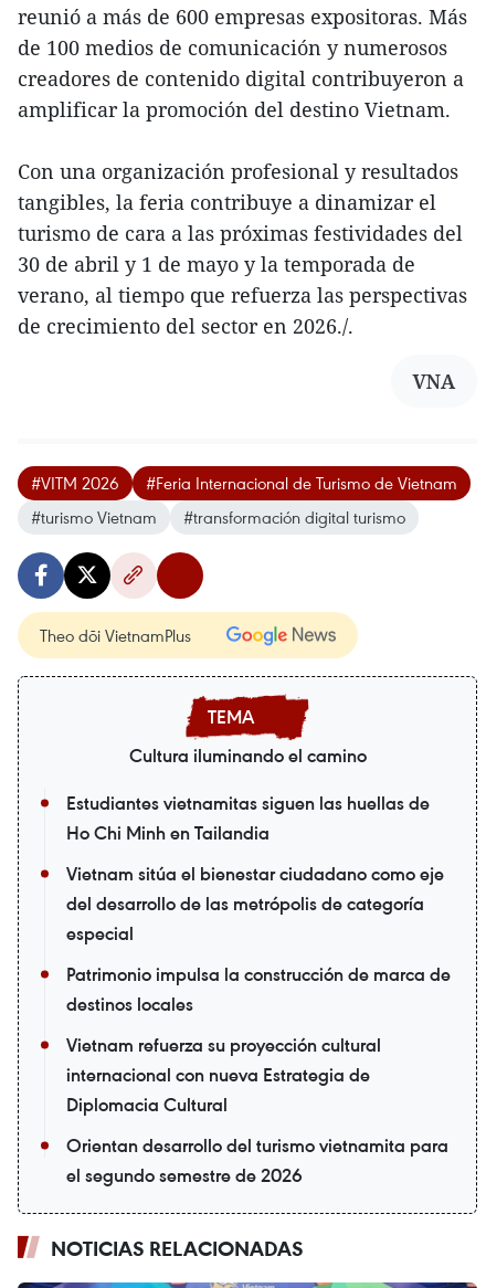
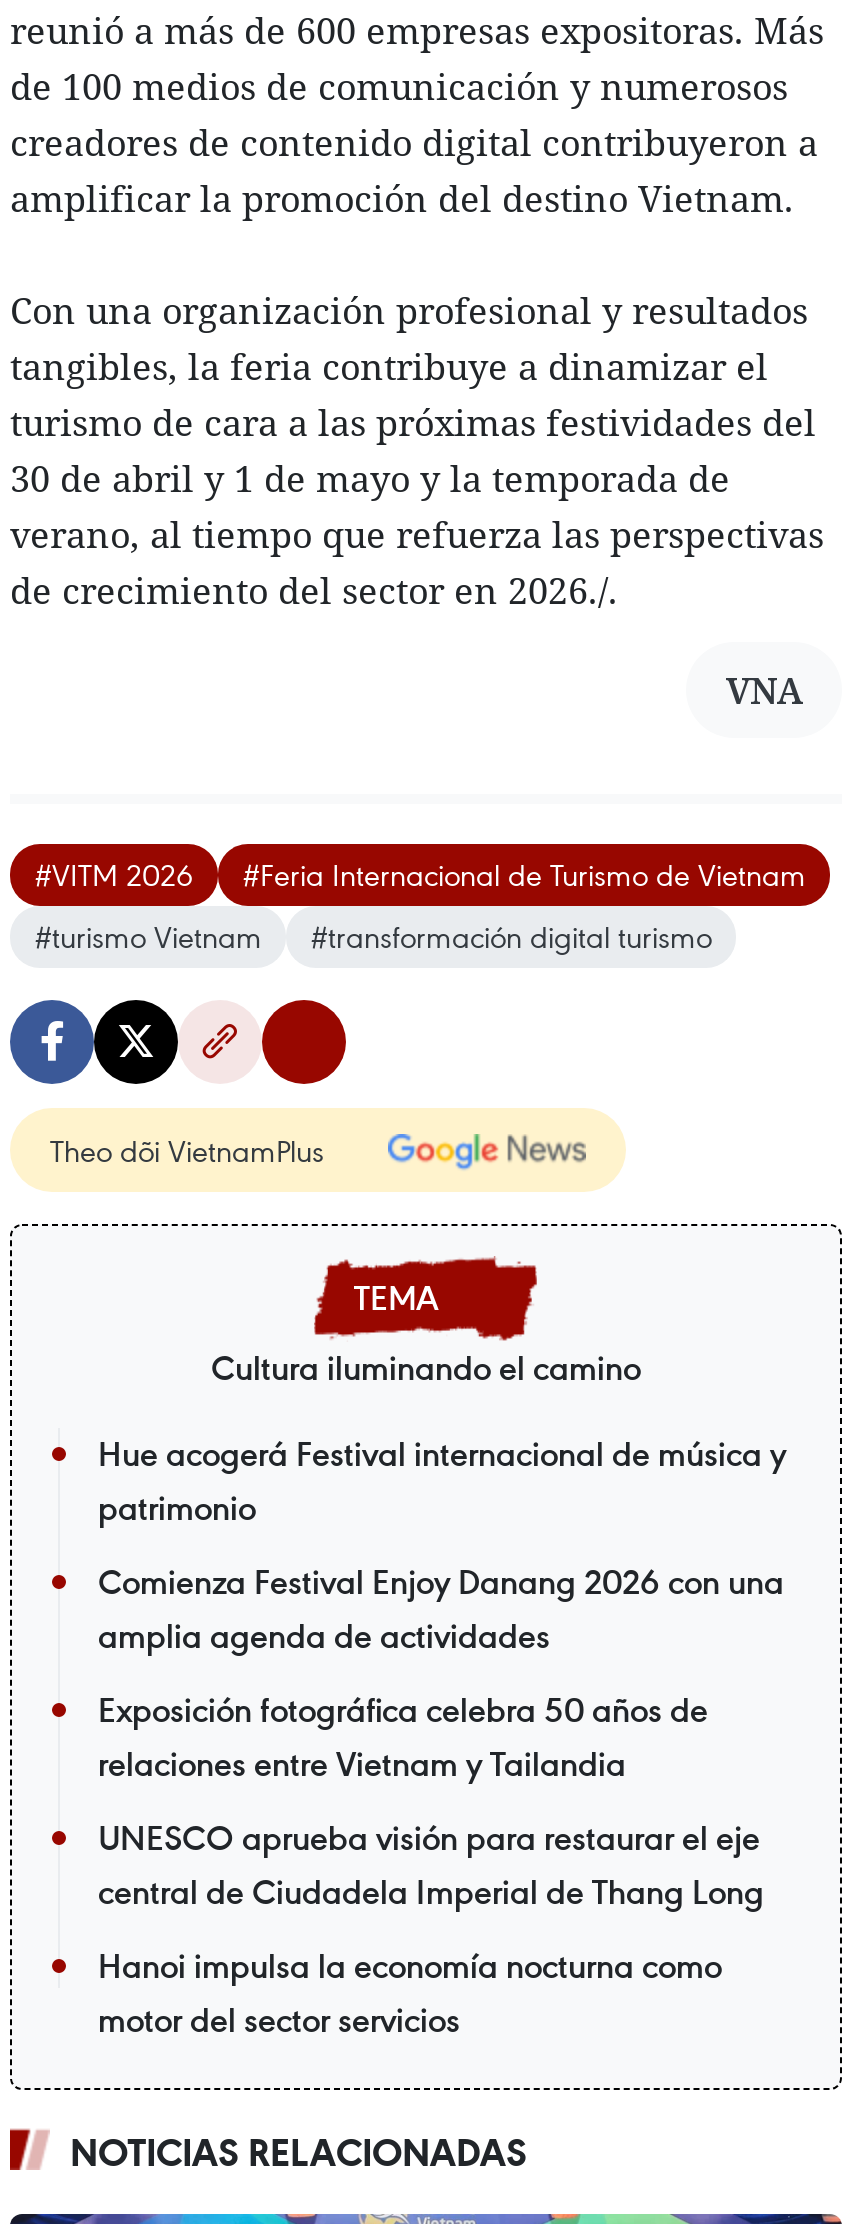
- Estudiantes vietnamitas siguen las huellas de
- Ho Chi Minh en Tailandia
+ Hue acogerá Festival internacional de música y
+ patrimonio

- Vietnam sitúa el bienestar ciudadano como eje
- del desarrollo de las metrópolis de categoría
- especial
+ Comienza Festival Enjoy Danang 2026 con una
+ amplia agenda de actividades

- Patrimonio impulsa la construcción de marca de
- destinos locales
+ Exposición fotográfica celebra 50 años de
+ relaciones entre Vietnam y Tailandia

- Vietnam refuerza su proyección cultural
- internacional con nueva Estrategia de
- Diplomacia Cultural
+ UNESCO aprueba visión para restaurar el eje
+ central de Ciudadela Imperial de Thang Long

- Orientan desarrollo del turismo vietnamita para
- el segundo semestre de 2026
+ Hanoi impulsa la economía nocturna como
+ motor del sector servicios
